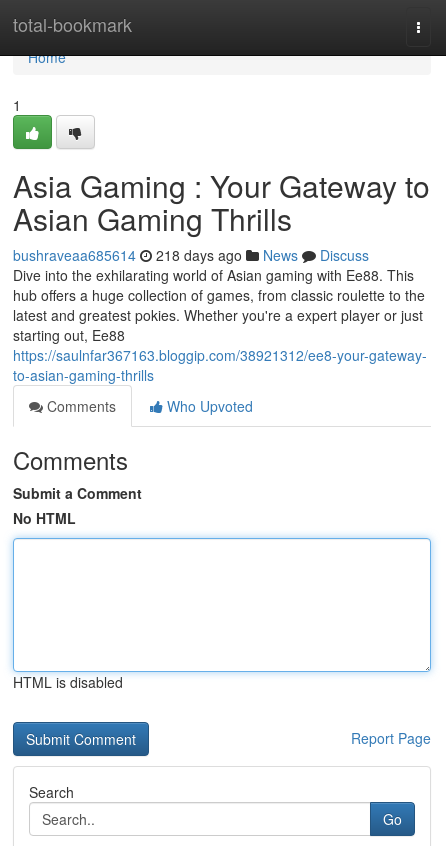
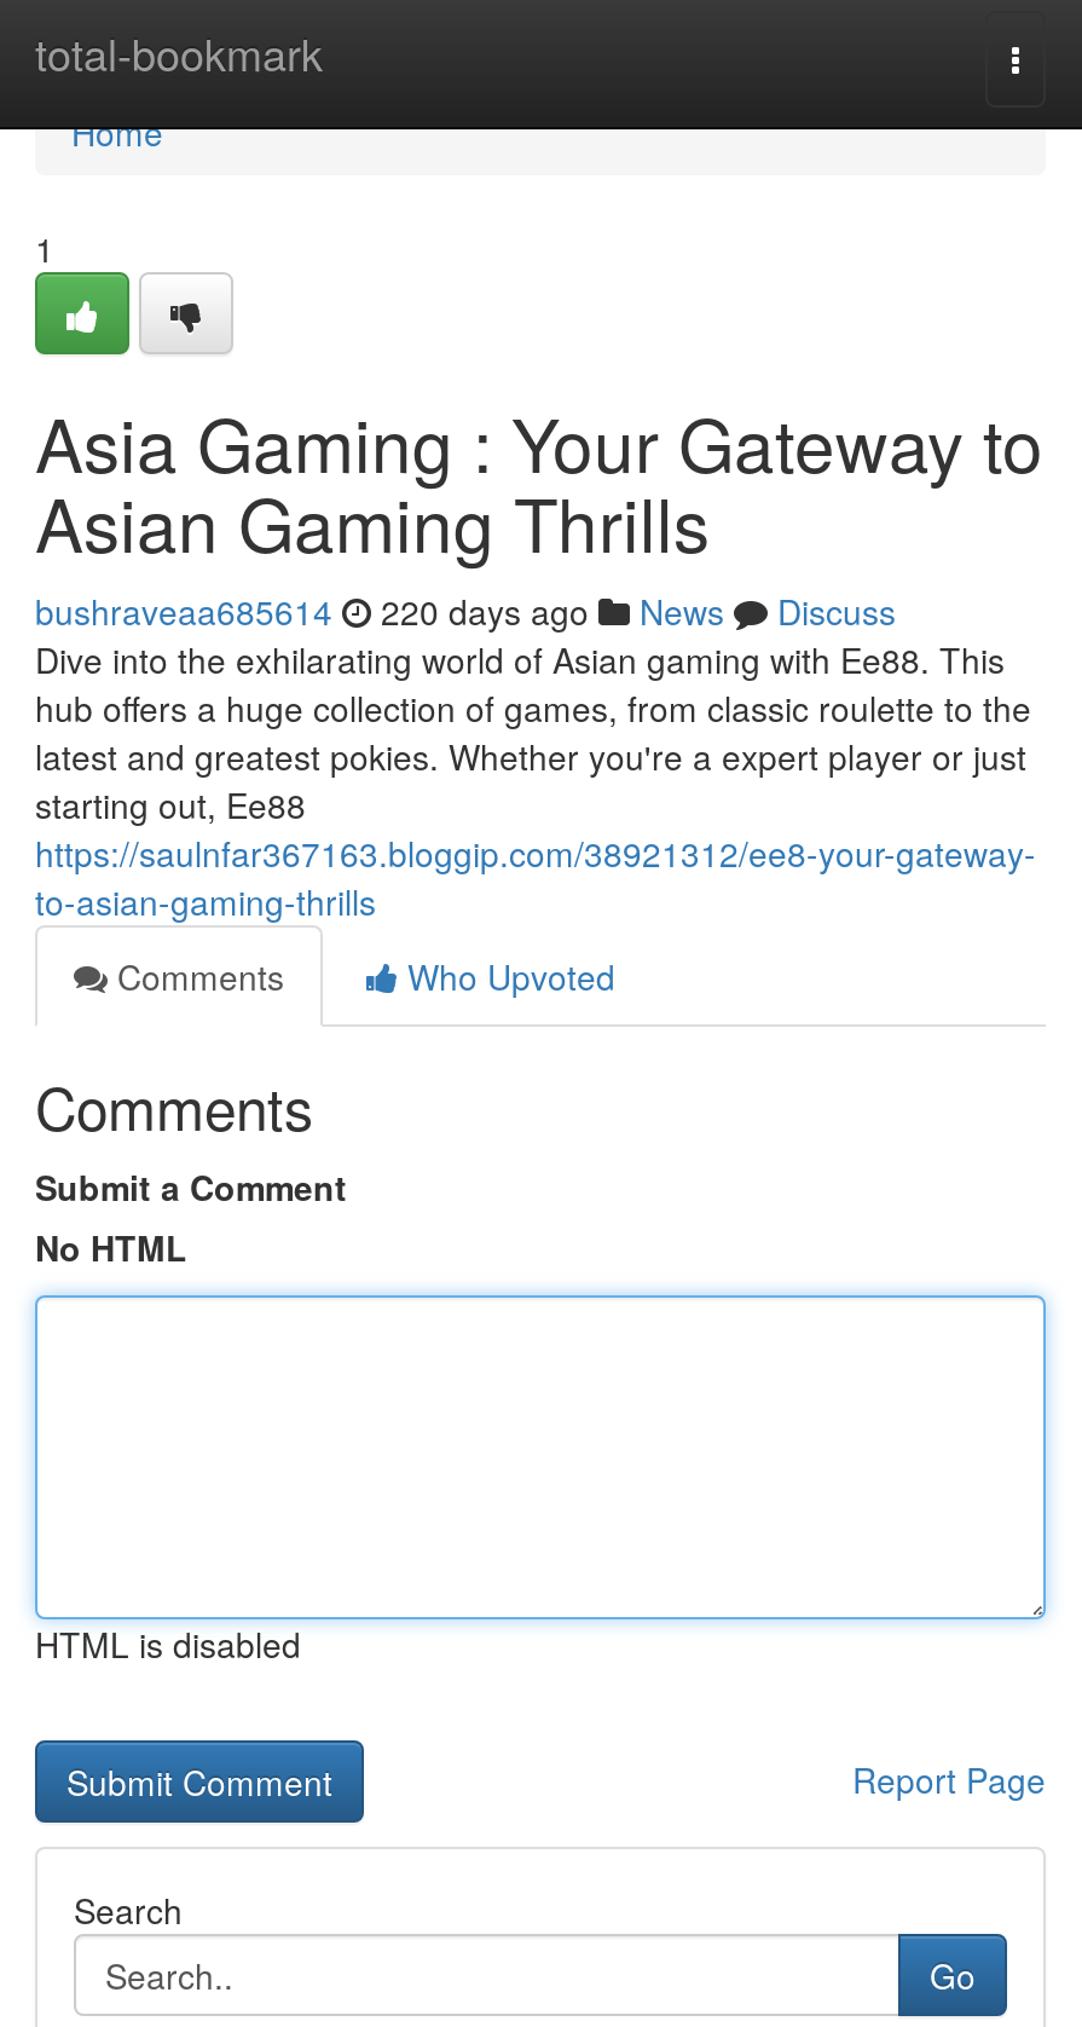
- bushraveaa685614 218 days ago News Discuss
+ bushraveaa685614 220 days ago News Discuss
